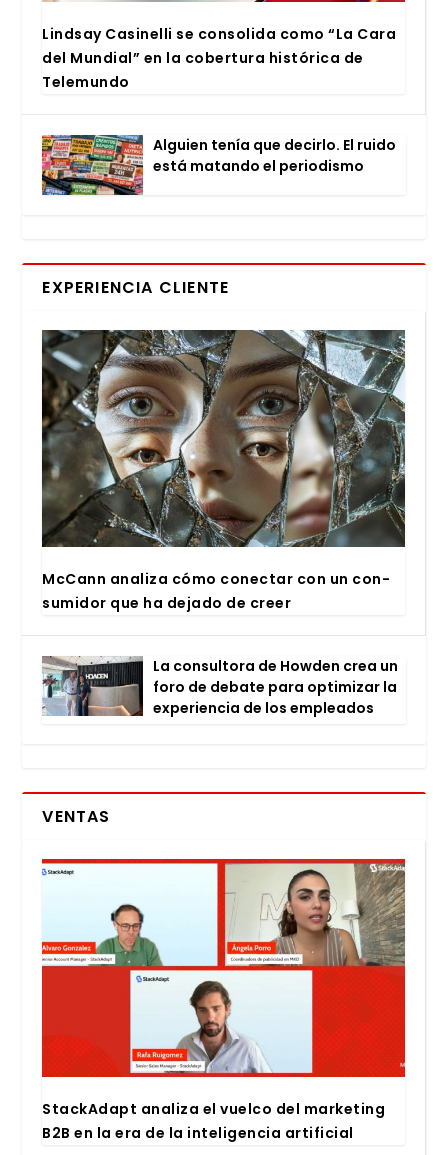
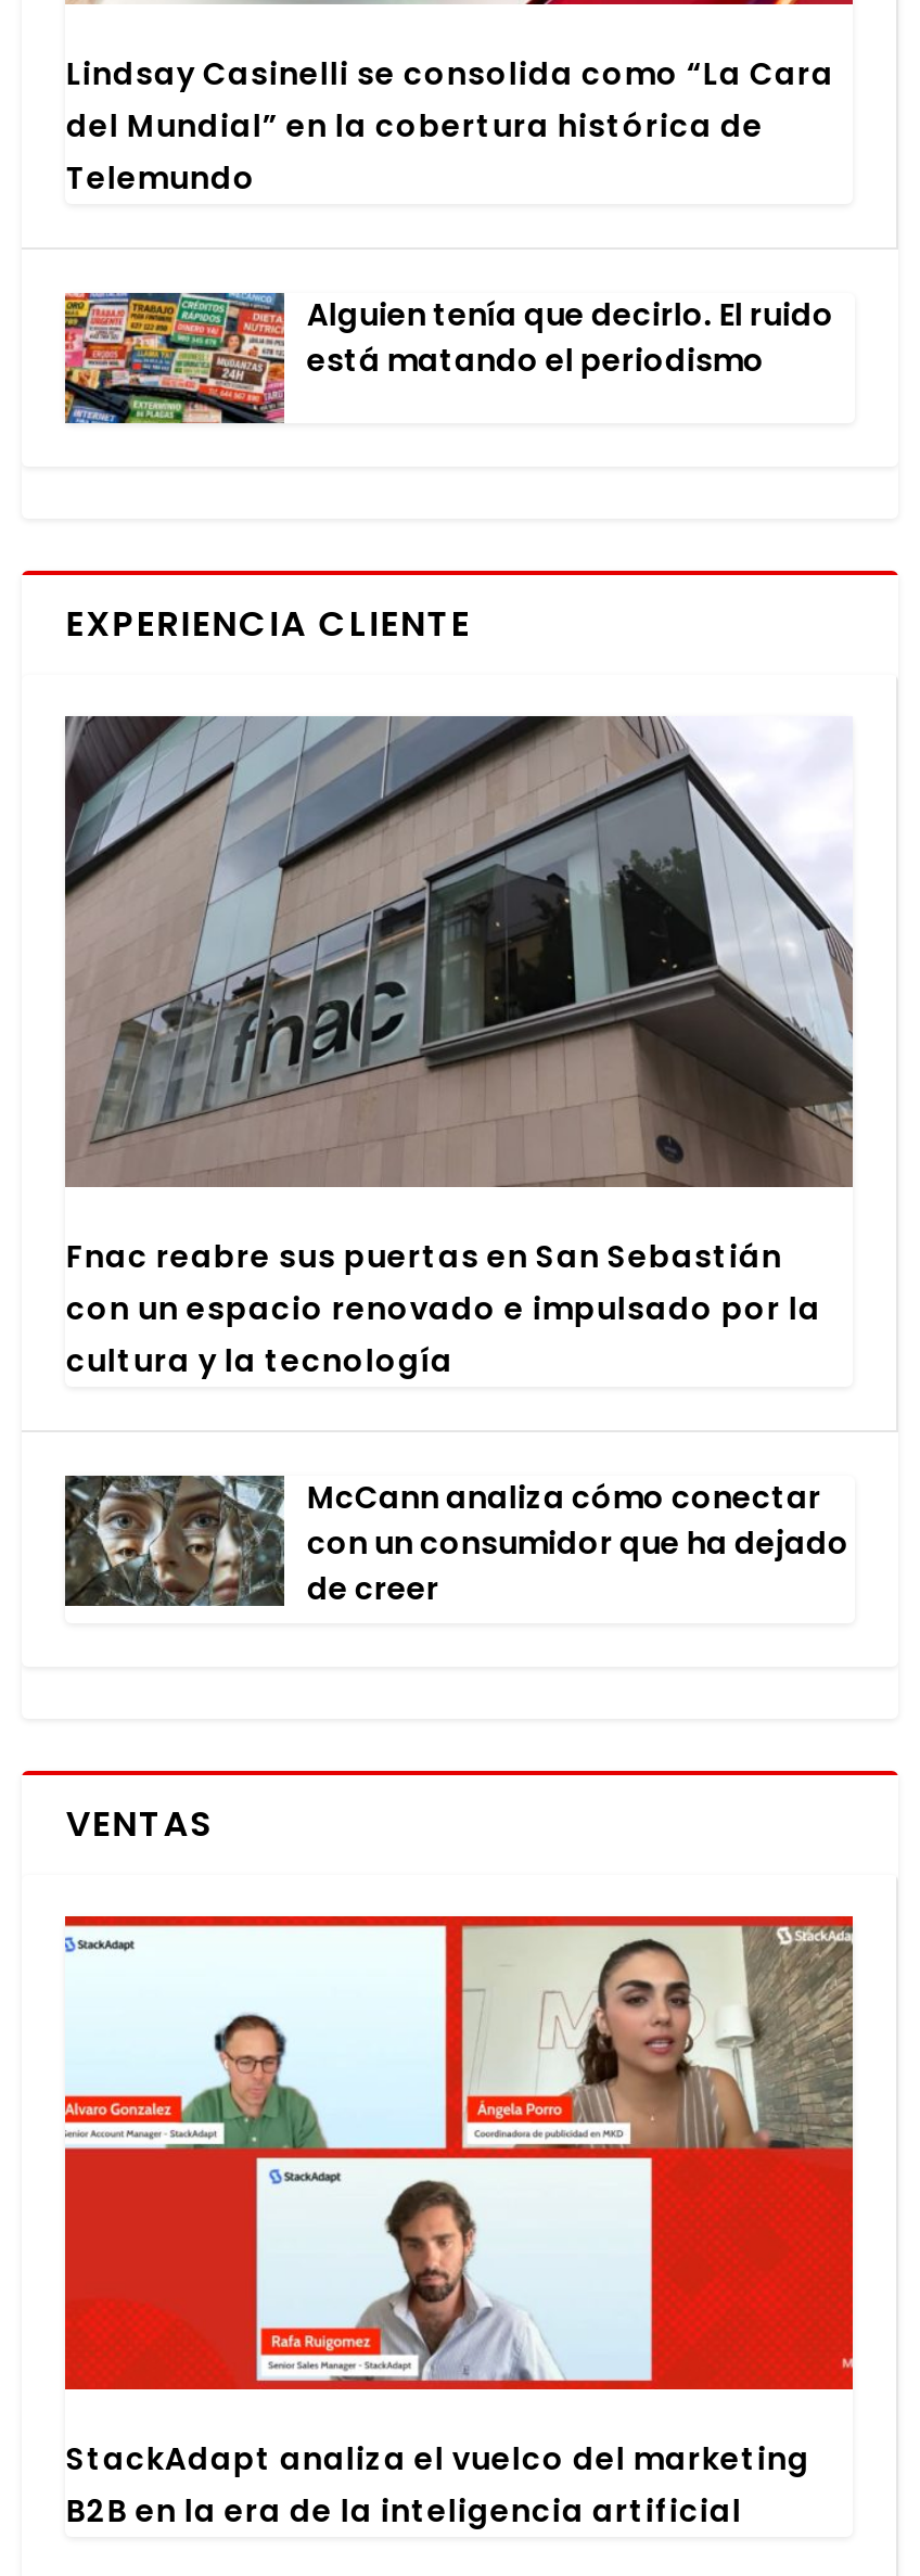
- [image]
- McCann analiza cómo conectar con un con
- sumidor que ha dejado de creer
+ [image]
+ Fnac reabre sus puertas en San Sebastián
+ con un espacio renovado e impulsado por la
+ cultura y la tecnología

- [image]
- La consultora de Howden crea un
- foro de debate para optimizar la
- experiencia de los empleados
+ [image]
+ McCann analiza cómo conectar
+ con un consumidor que ha dejado
+ de creer
